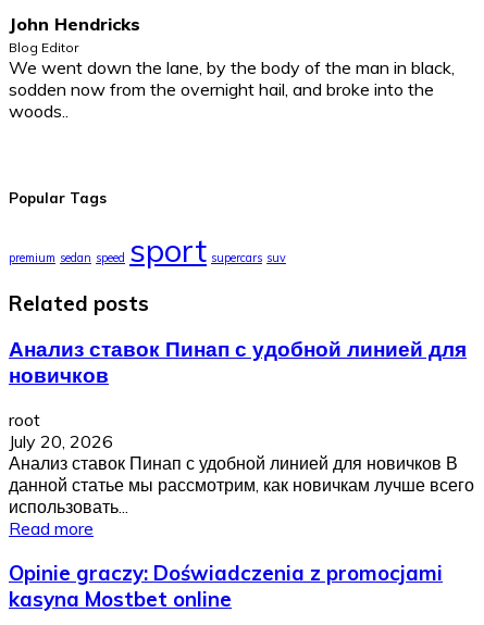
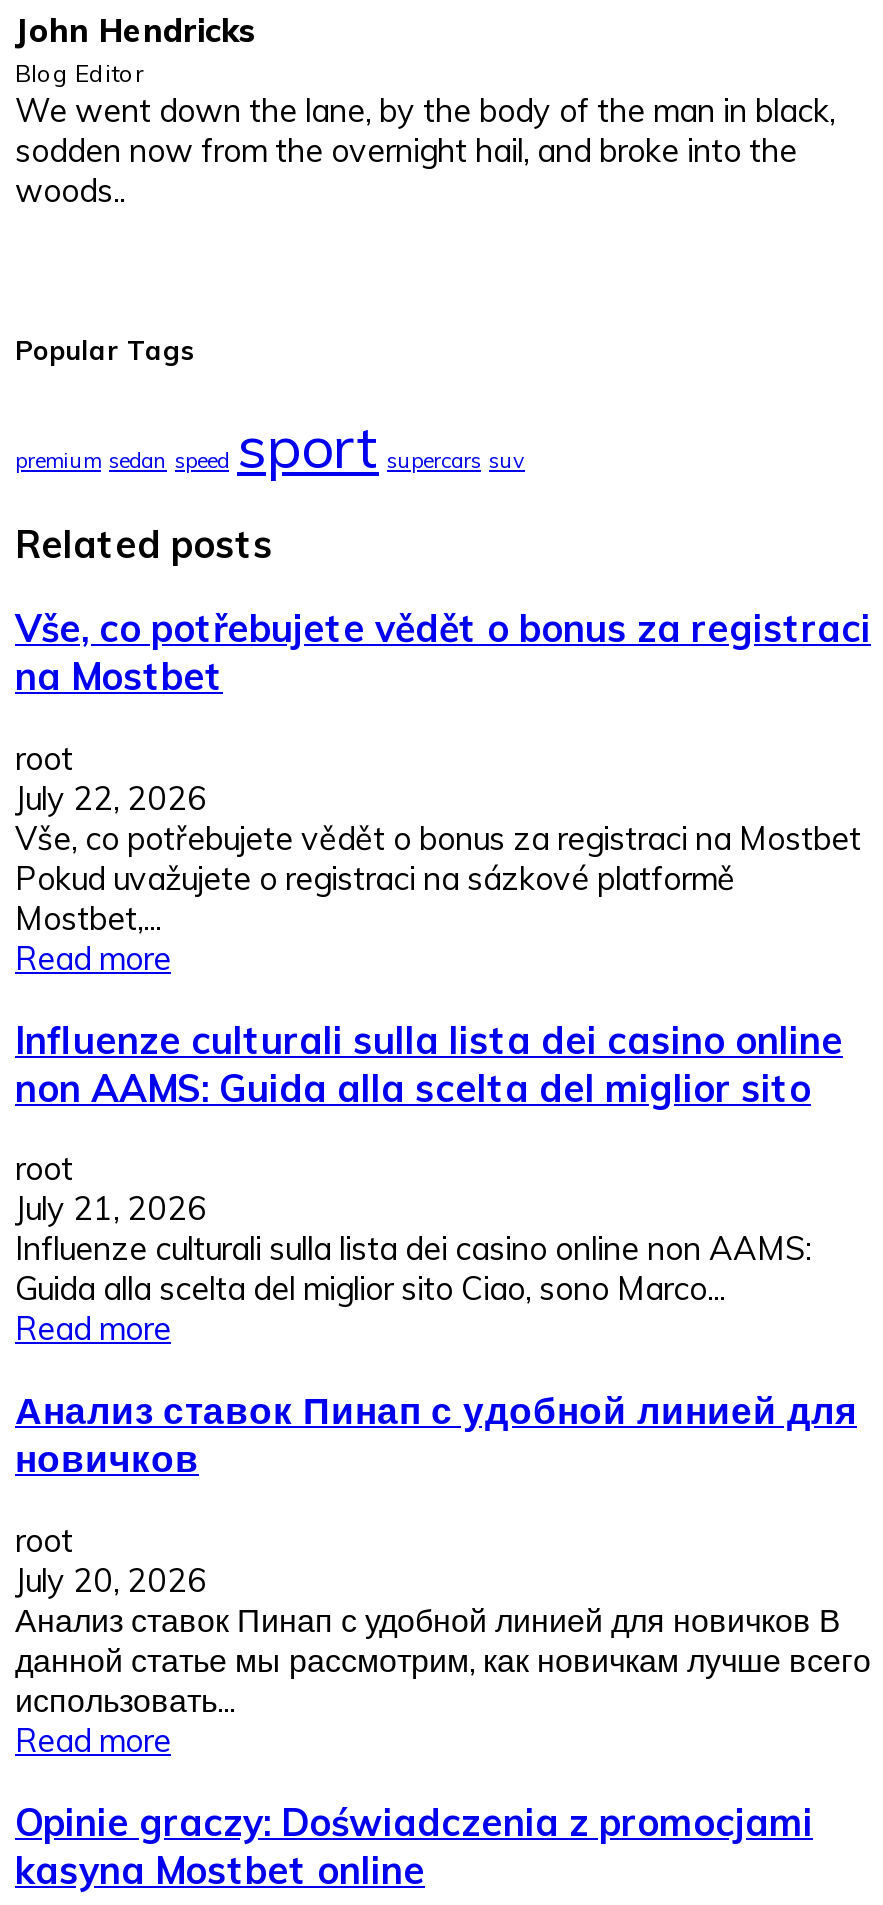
+ Vše, co potřebujete vědět o bonus za registraci
+ na Mostbet
+ root
+ July 22, 2026
+ Vše, co potřebujete vědět o bonus za registraci na Mostbet
+ Pokud uvažujete o registraci na sázkové platformě
+ Mostbet,...
+ Read more
+ Influenze culturali sulla lista dei casino online
+ non AAMS: Guida alla scelta del miglior sito
+ root
+ July 21, 2026
+ Influenze culturali sulla lista dei casino online non AAMS:
+ Guida alla scelta del miglior sito Ciao, sono Marco...
+ Read more
